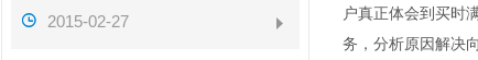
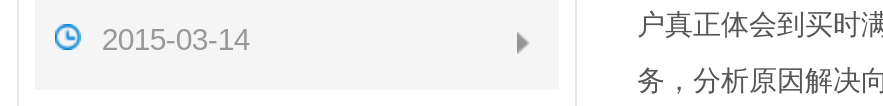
- 2015-02-27
+ 2015-03-14
